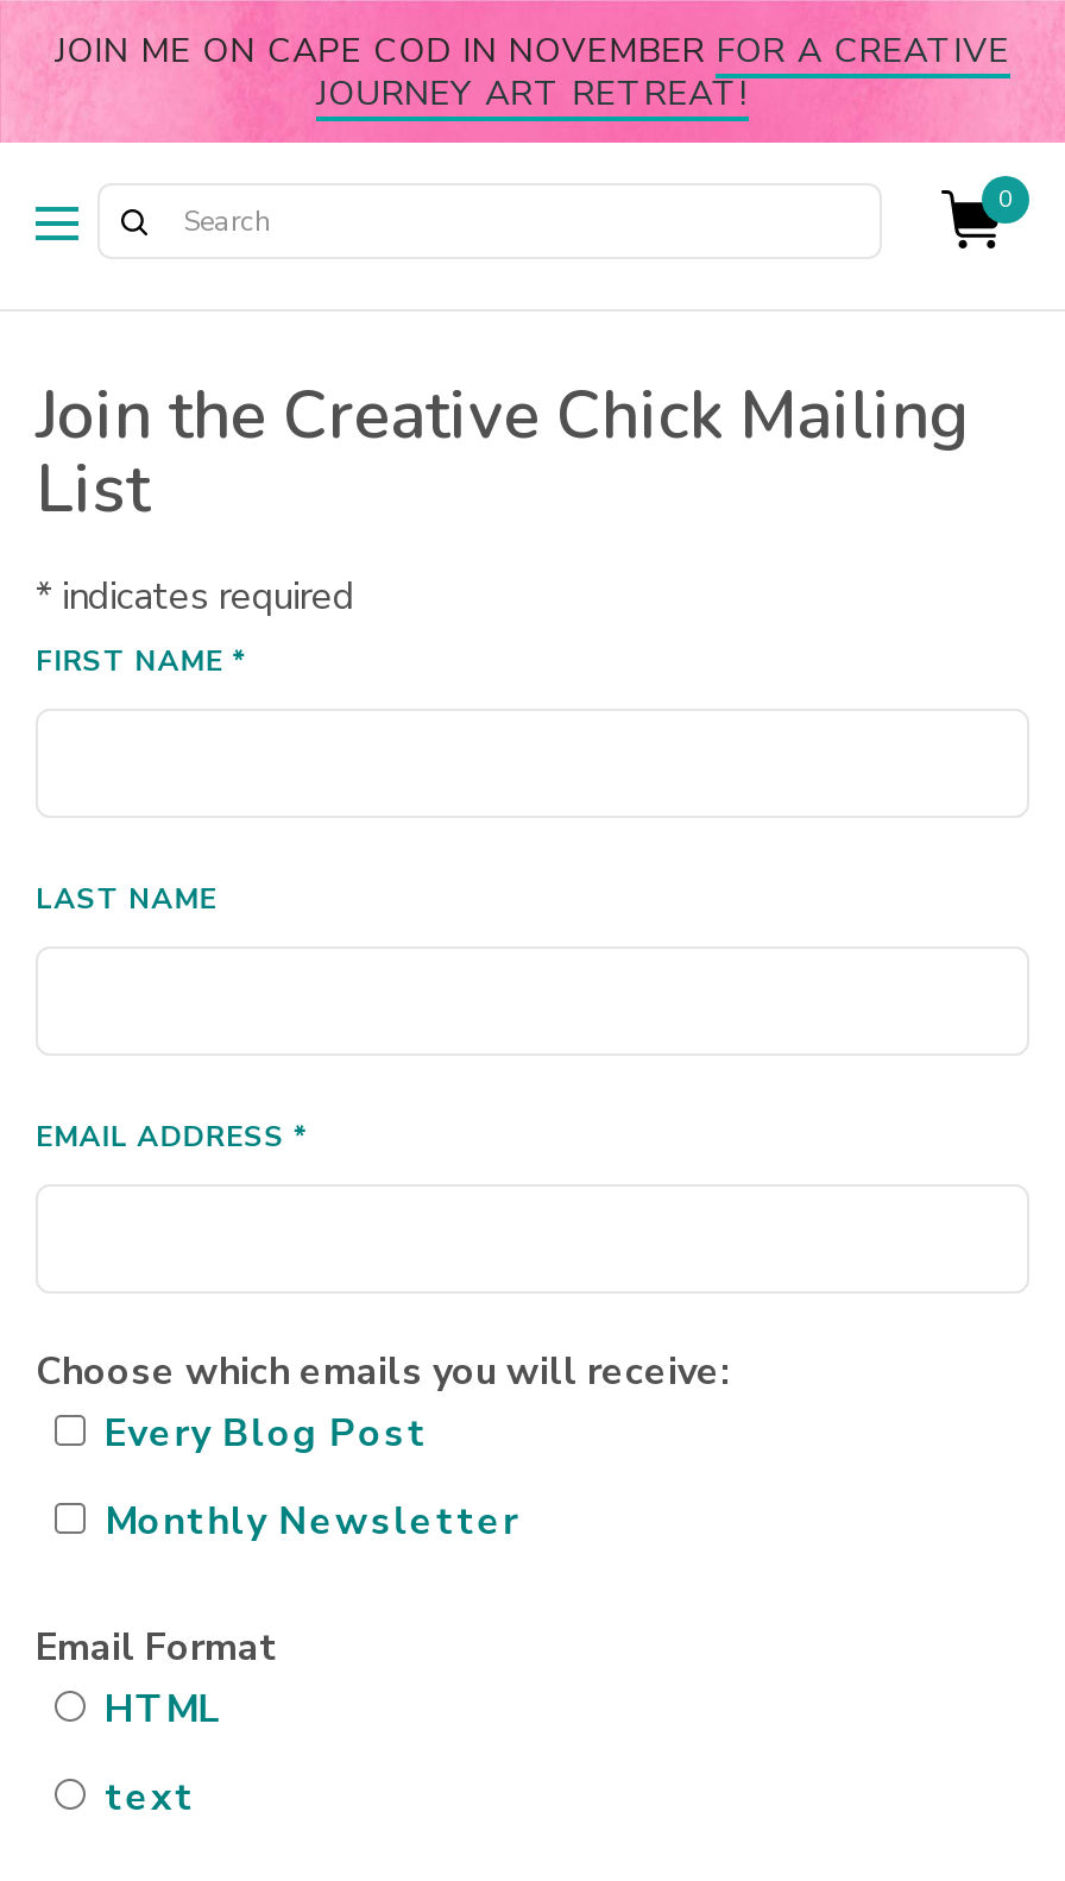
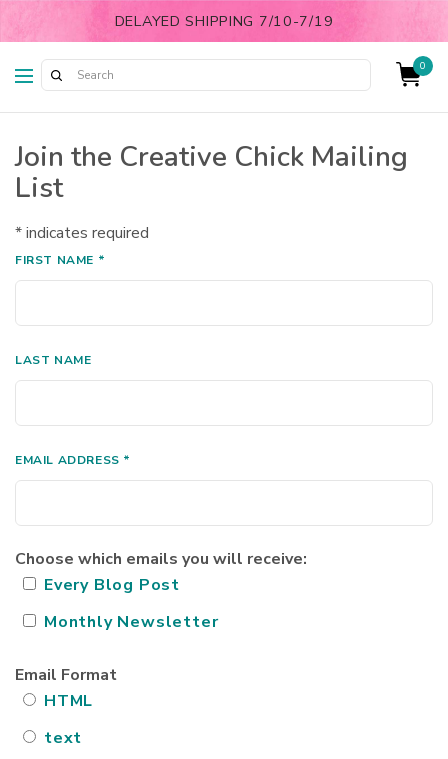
- JOIN ME ON CAPE COD IN NOVEMBER FOR A CREATIVE
- JOURNEY ART RETREAT!
+ DELAYED SHIPPING 7/10-7/19
